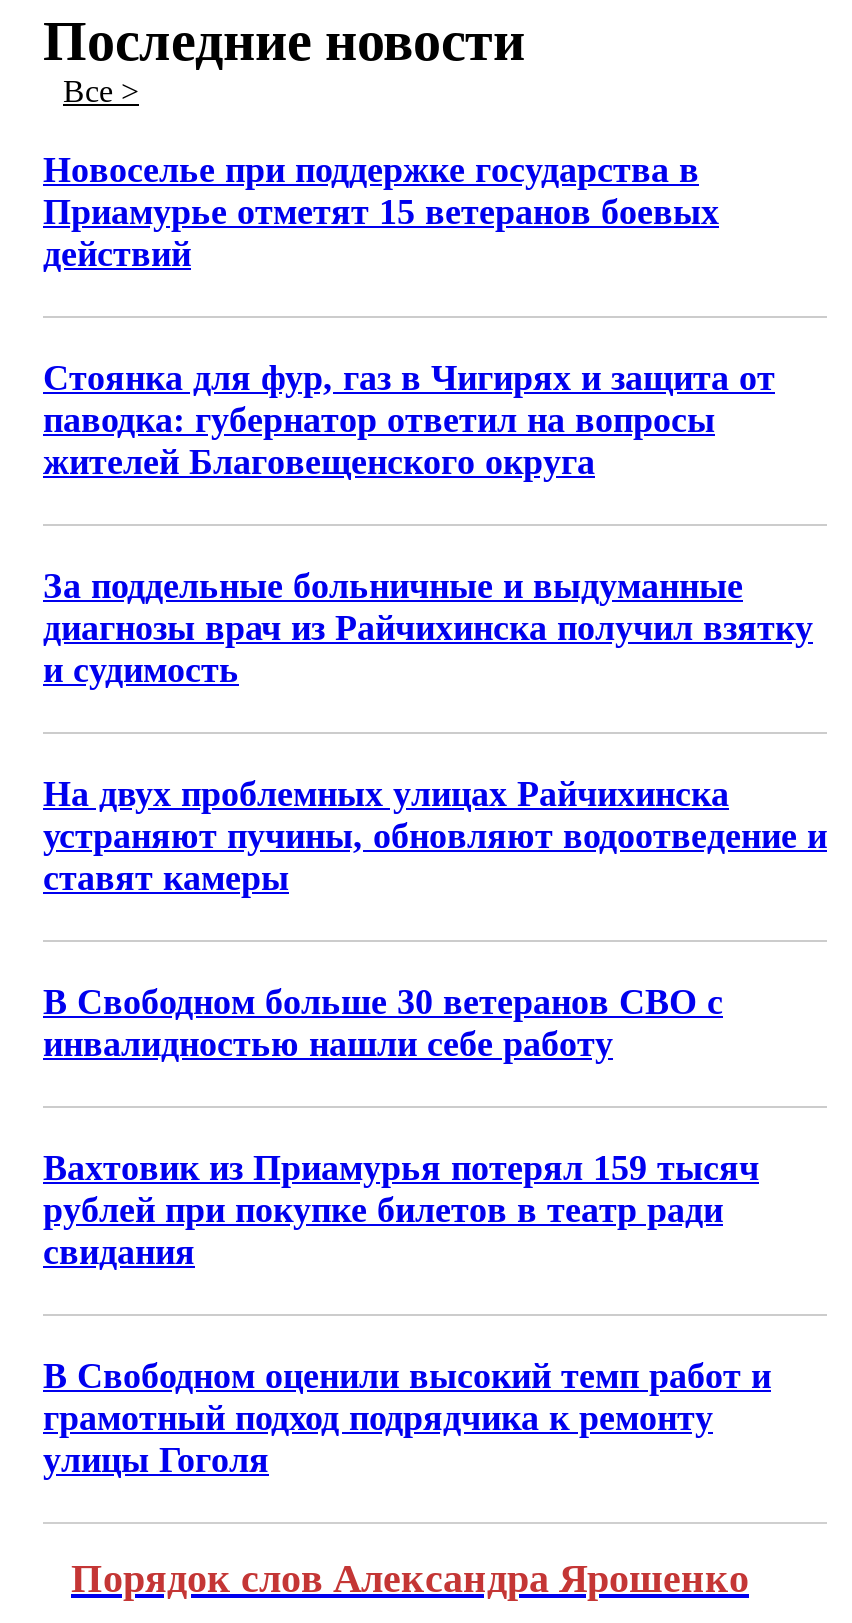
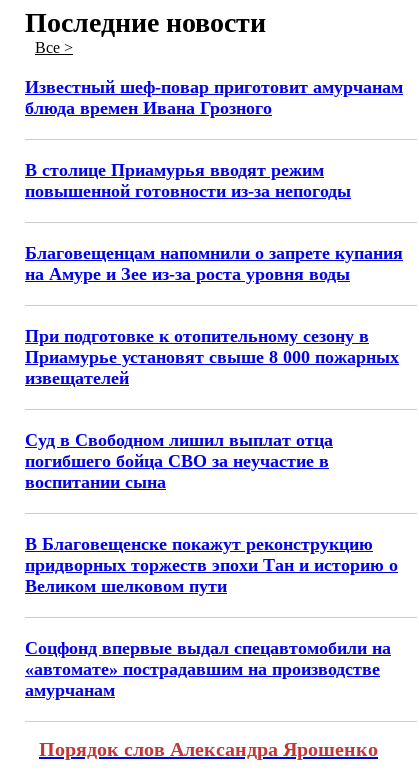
- Новоселье при поддержке государства в
- Приамурье отметят 15 ветеранов боевых
- действий
+ Известный шеф-повар приготовит амурчанам
+ блюда времен Ивана Грозного

- Стоянка для фур, газ в Чигирях и защита от
- паводка: губернатор ответил на вопросы
- жителей Благовещенского округа
+ В столице Приамурья вводят режим
+ повышенной готовности из-за непогоды

- За поддельные больничные и выдуманные
- диагнозы врач из Райчихинска получил взятку
- и судимость
+ Благовещенцам напомнили о запрете купания
+ на Амуре и Зее из-за роста уровня воды

- На двух проблемных улицах Райчихинска
- устраняют пучины, обновляют водоотведение и
- ставят камеры
+ При подготовке к отопительному сезону в
+ Приамурье установят свыше 8 000 пожарных
+ извещателей

- В Свободном больше 30 ветеранов СВО с
- инвалидностью нашли себе работу
+ Суд в Свободном лишил выплат отца
+ погибшего бойца СВО за неучастие в
+ воспитании сына

- Вахтовик из Приамурья потерял 159 тысяч
- рублей при покупке билетов в театр ради
- свидания
+ В Благовещенске покажут реконструкцию
+ придворных торжеств эпохи Тан и историю о
+ Великом шелковом пути

- В Свободном оценили высокий темп работ и
- грамотный подход подрядчика к ремонту
- улицы Гоголя
+ Соцфонд впервые выдал спецавтомобили на
+ «автомате» пострадавшим на производстве
+ амурчанам
